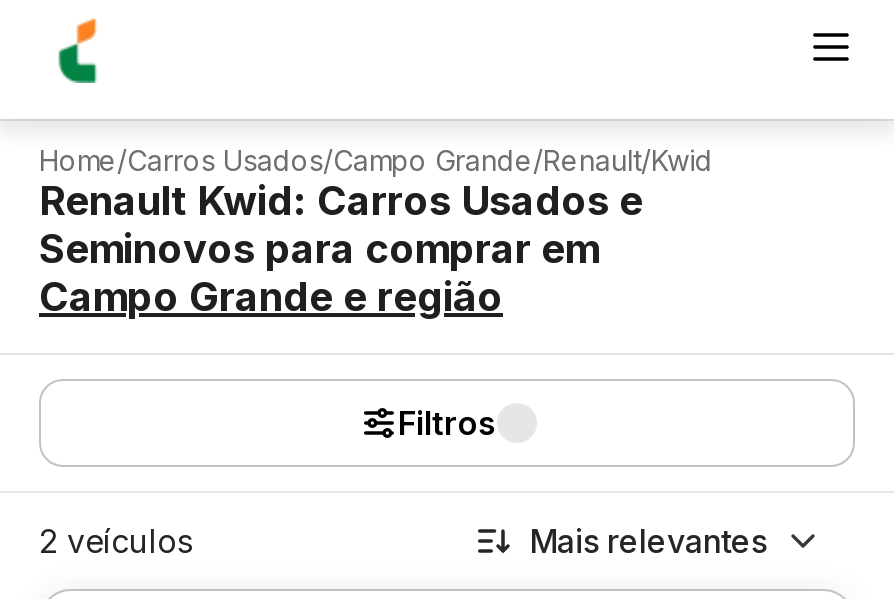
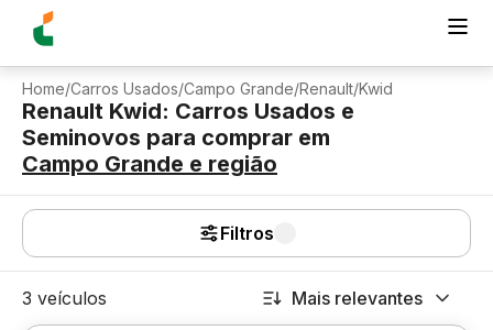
- 2 veículos
+ 3 veículos
